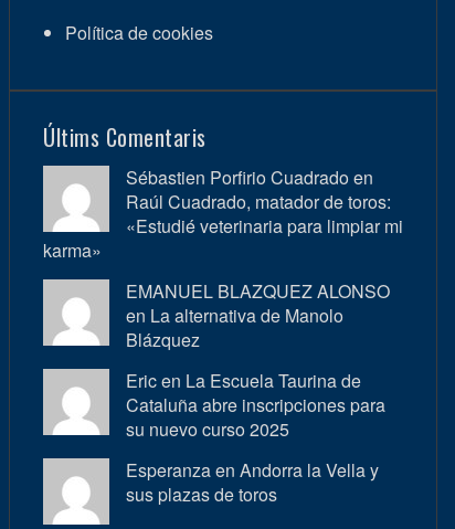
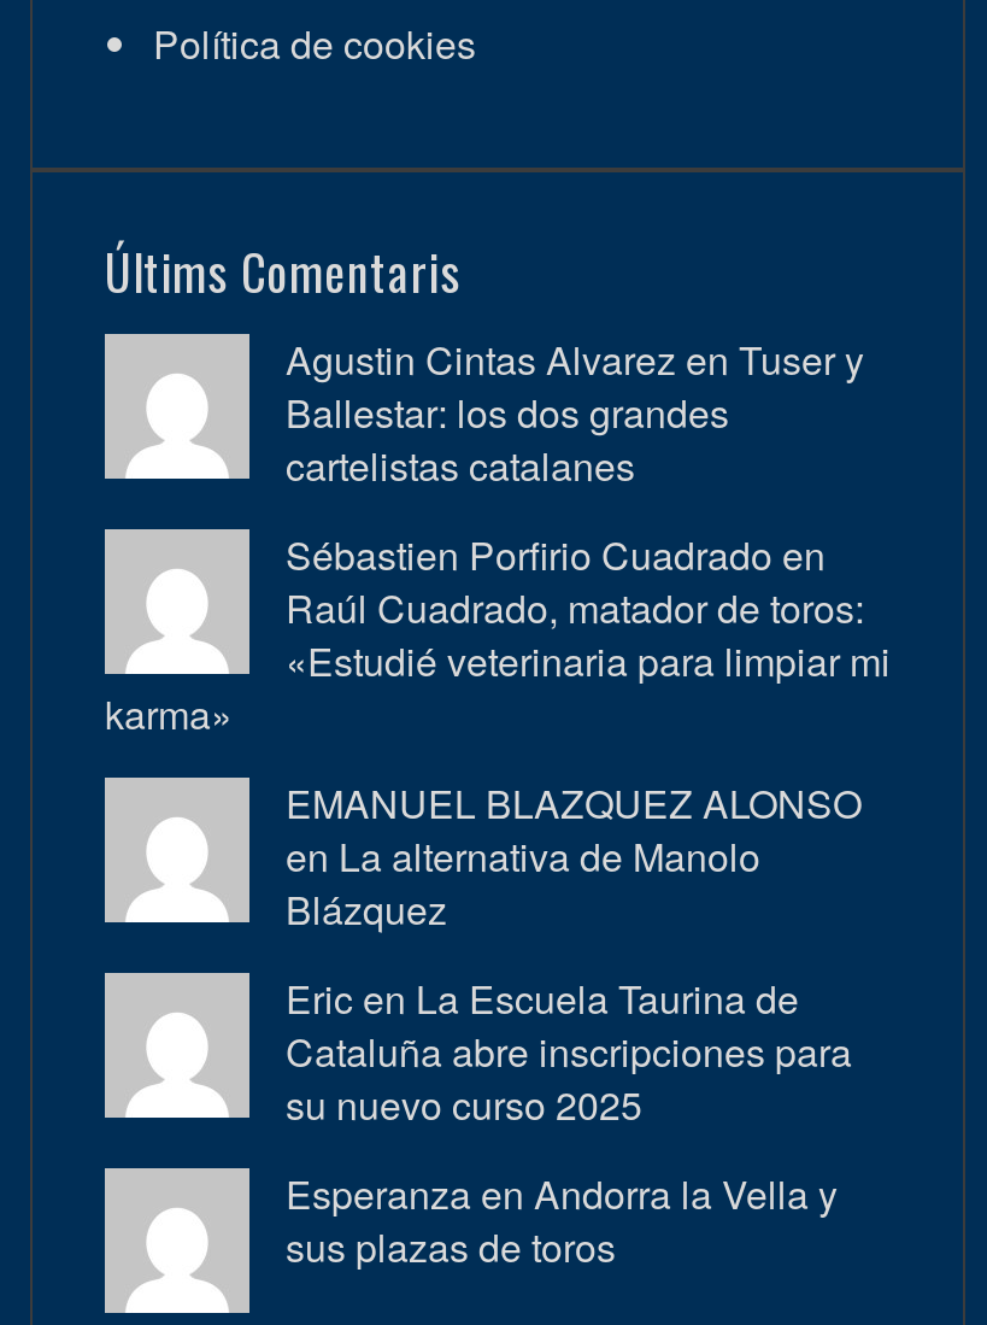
+ Agustin Cintas Alvarez en Tuser y
+ Ballestar: los dos grandes
+ cartelistas catalanes
